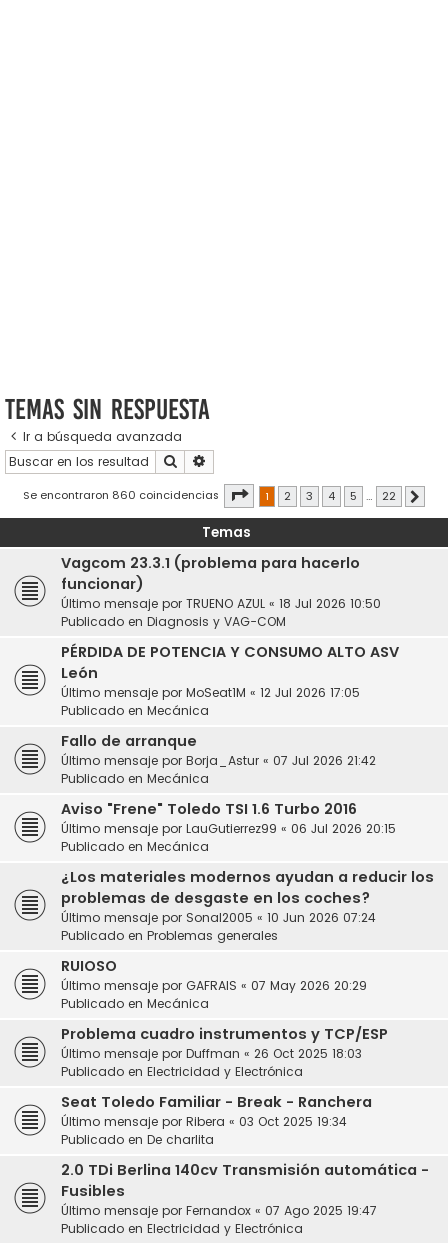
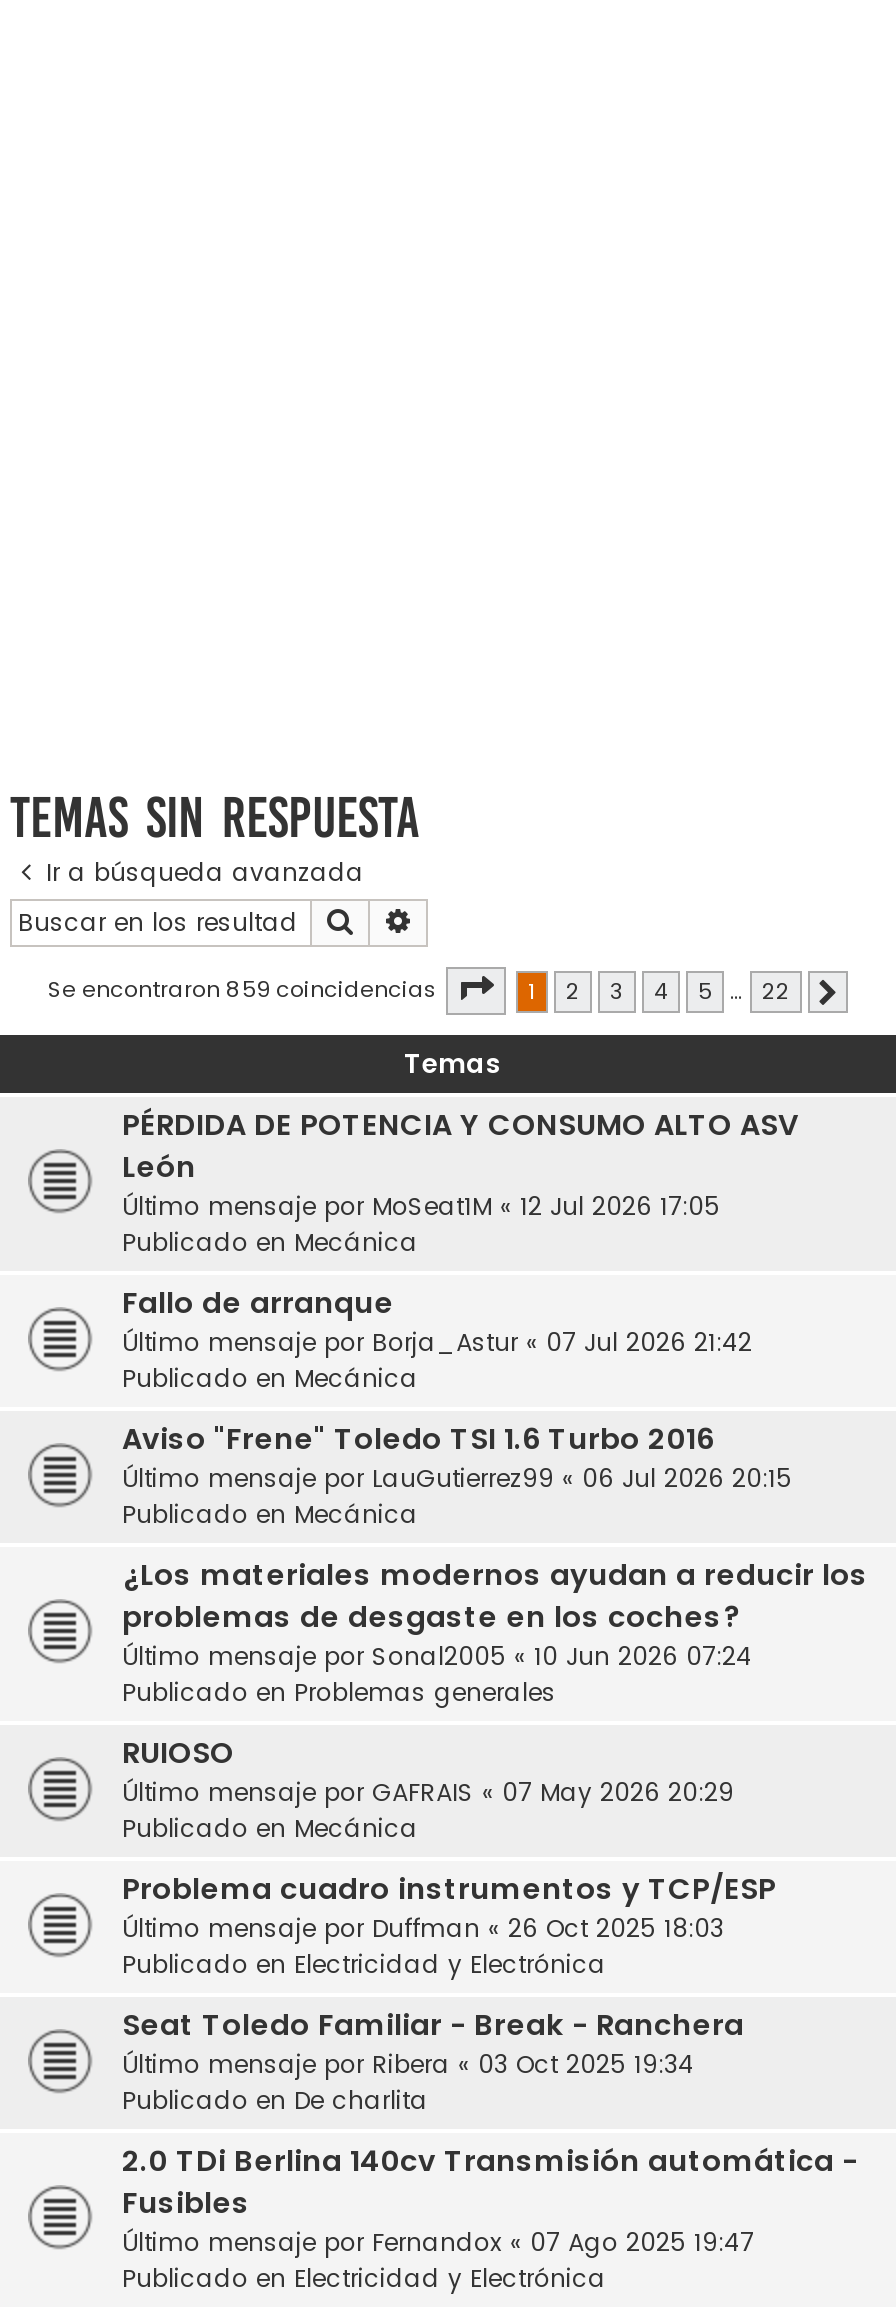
- Se encontraron 860 coincidencias
+ Se encontraron 859 coincidencias

- Vagcom 23.3.1 (problema para hacerlo
- funcionar)
- Último mensaje por TRUENO AZUL «18 Jul 2026 10:50
- Publicado en Diagnosis y VAG-COM
